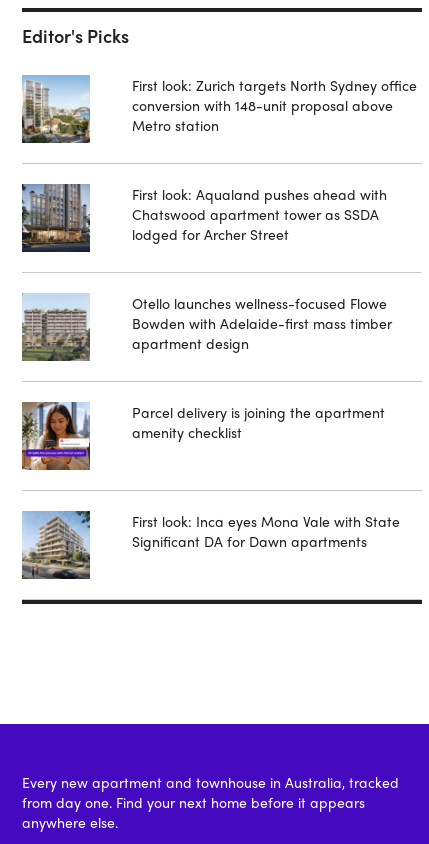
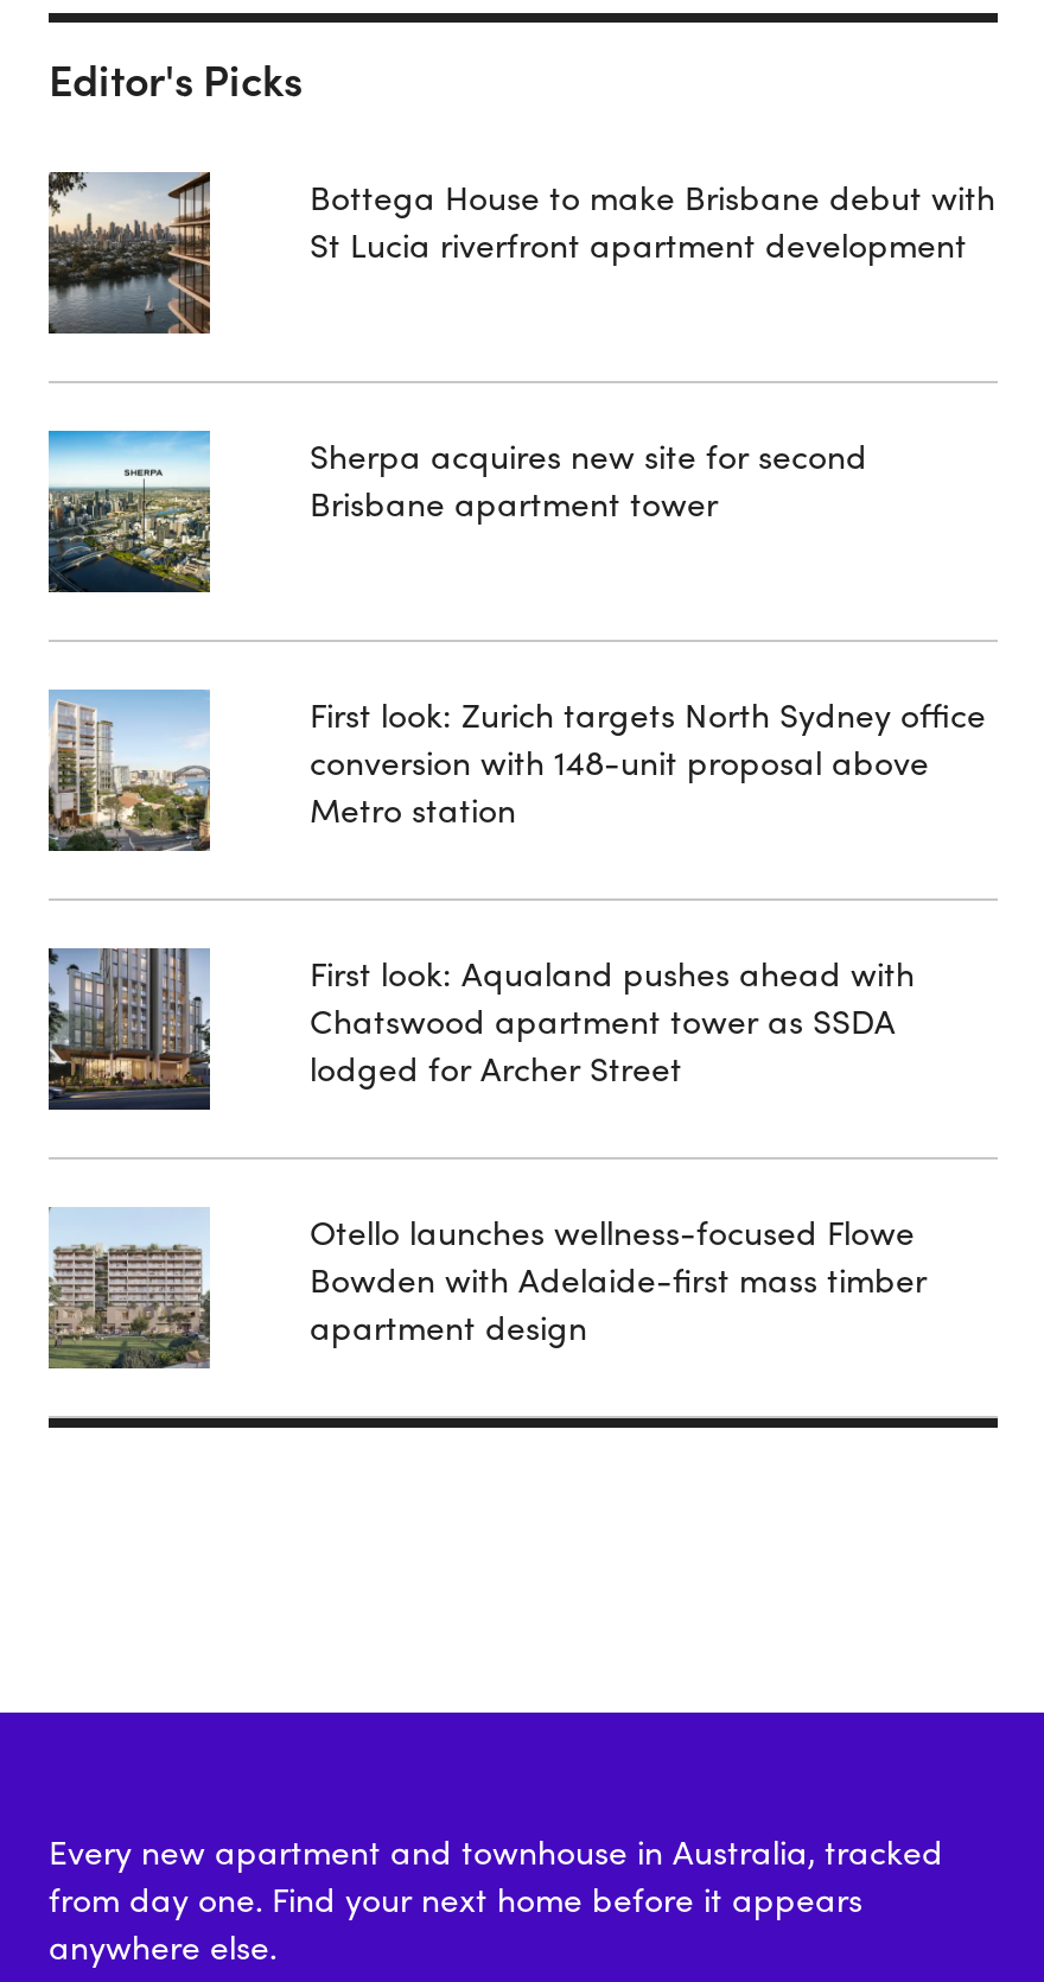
+ [image]

+ [image]

+ Bottega House to make Brisbane debut with
+ St Lucia riverfront apartment development

+ Sherpa acquires new site for second
+ Brisbane apartment tower

moved down: [image] | First look: Zurich targets North Sydney office | conversion with 148-unit proposal above | ... | Bowden with Adelaide-first mass timber | apartment design

- [image]

- Parcel delivery is joining the apartment
- amenity checklist

- [image]

- First look: Inca eyes Mona Vale with State
- Significant DA for Dawn apartments
